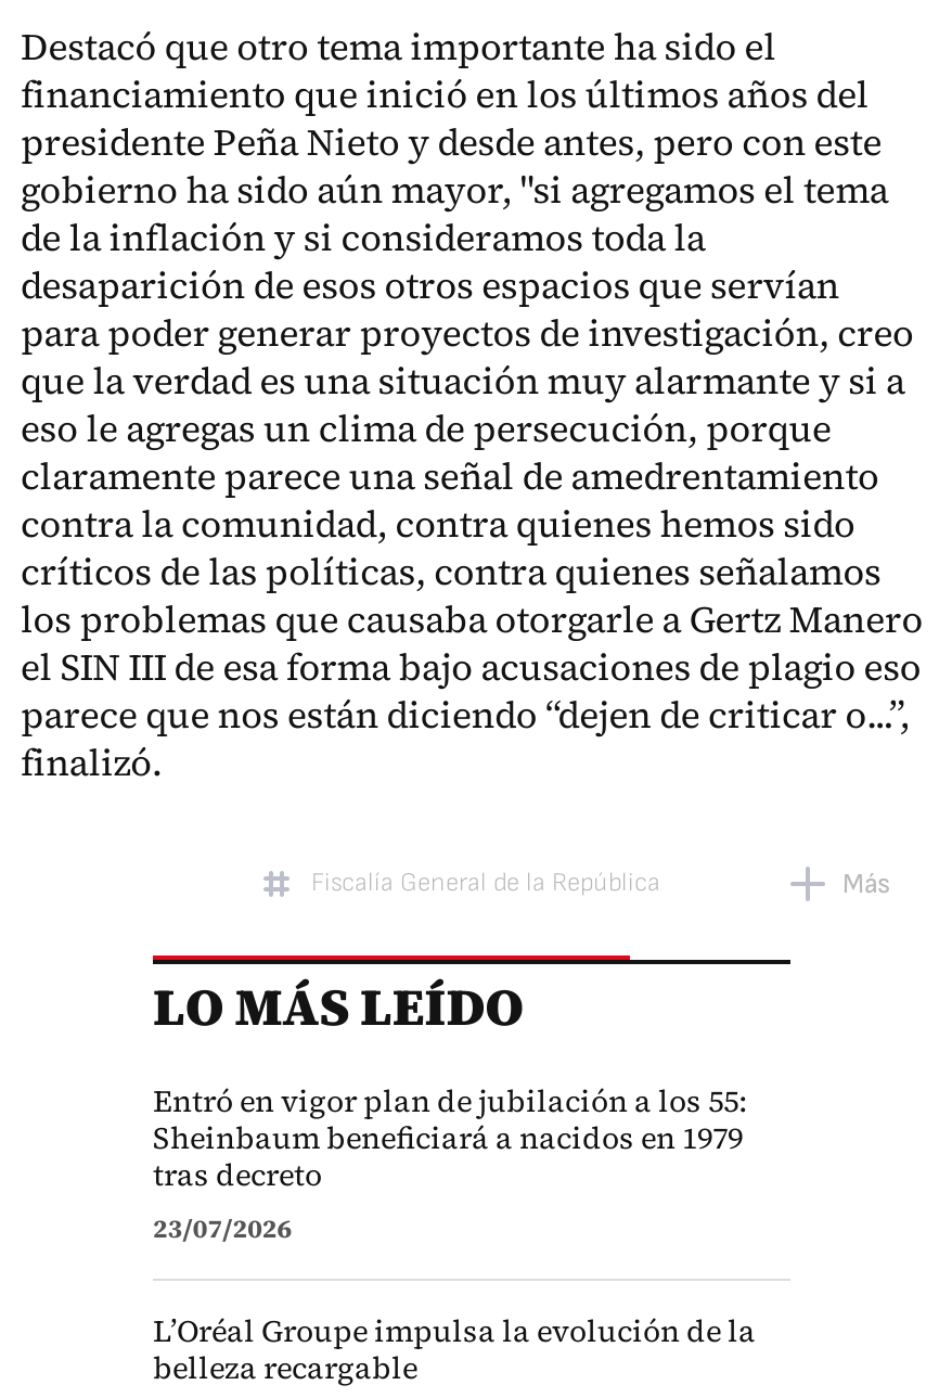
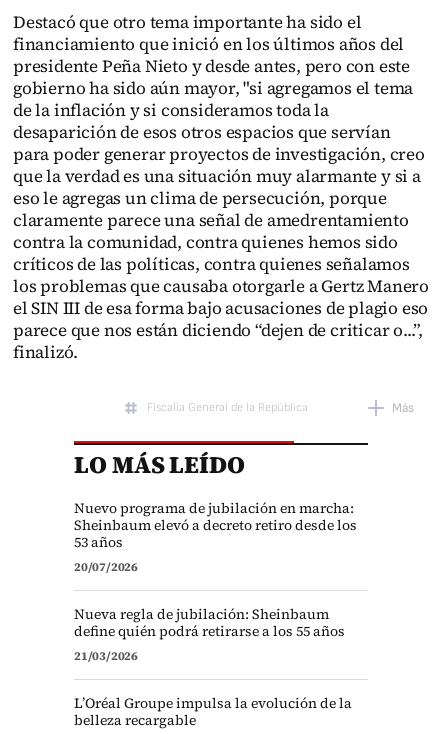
- Entró en vigor plan de jubilación a los 55:
- Sheinbaum beneficiará a nacidos en 1979
- tras decreto
- 23/07/2026
+ Nuevo programa de jubilación en marcha:
+ Sheinbaum elevó a decreto retiro desde los
+ 53 años
+ 20/07/2026
+ Nueva regla de jubilación: Sheinbaum
+ define quién podrá retirarse a los 55 años
+ 21/03/2026
